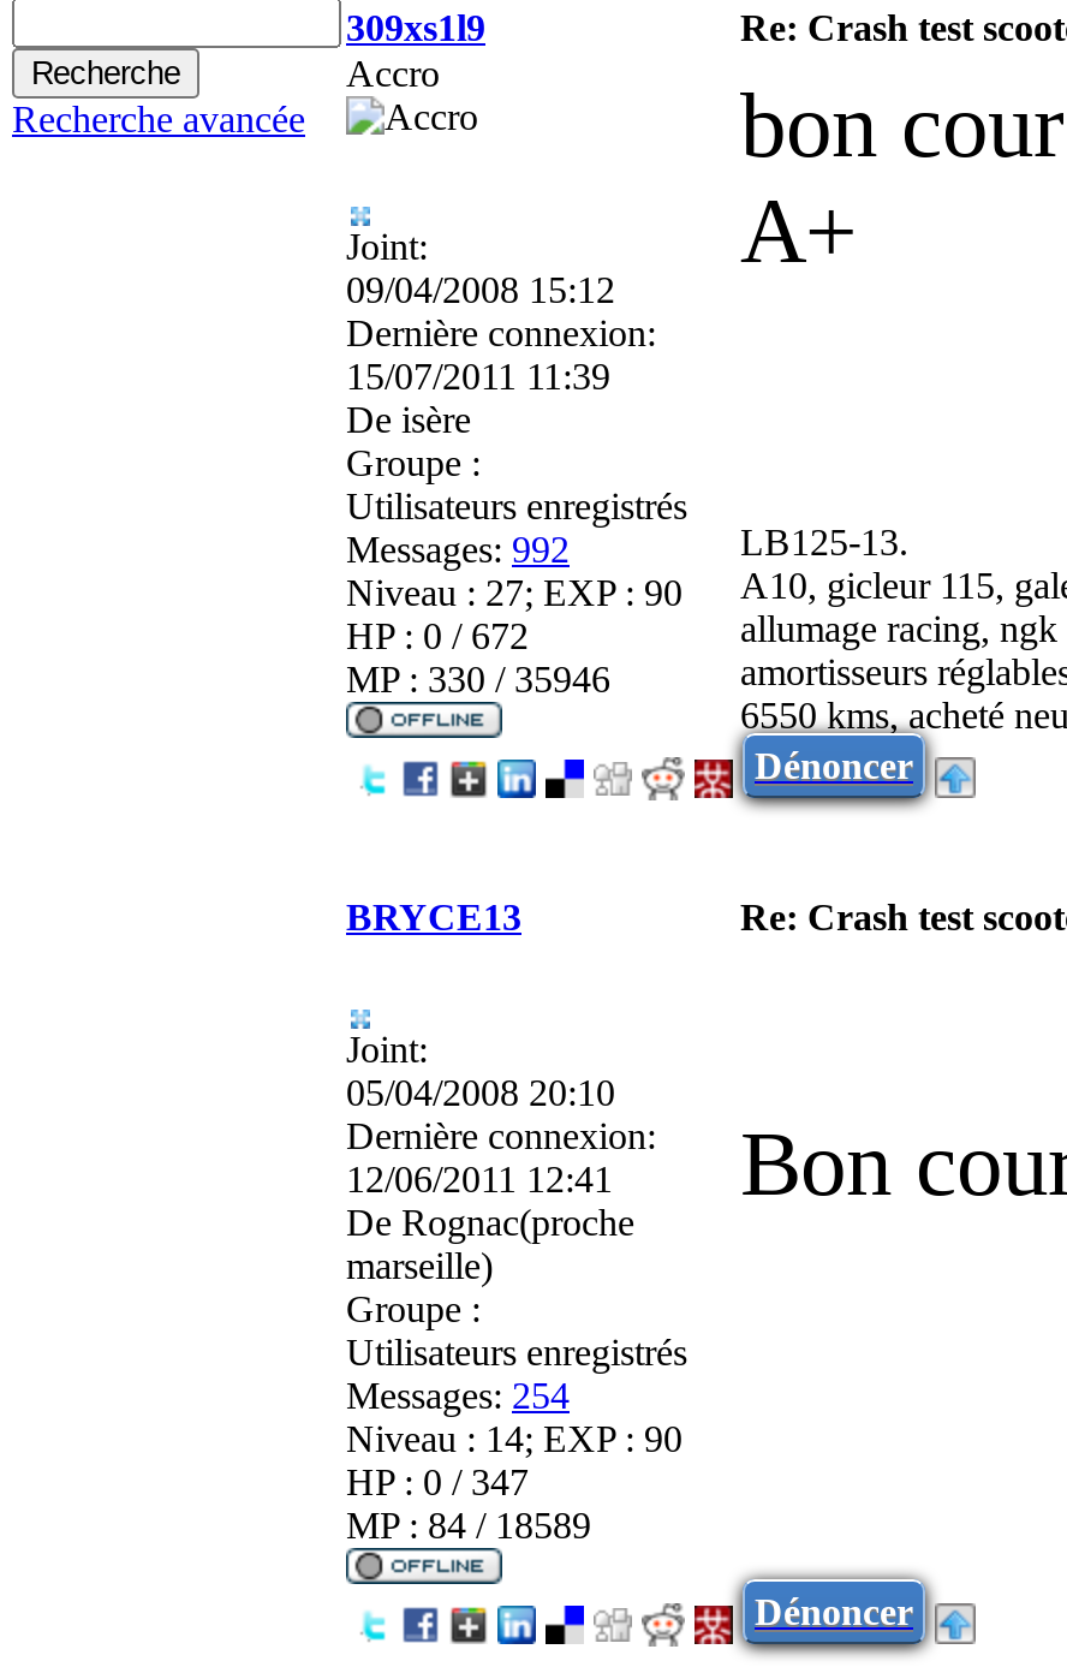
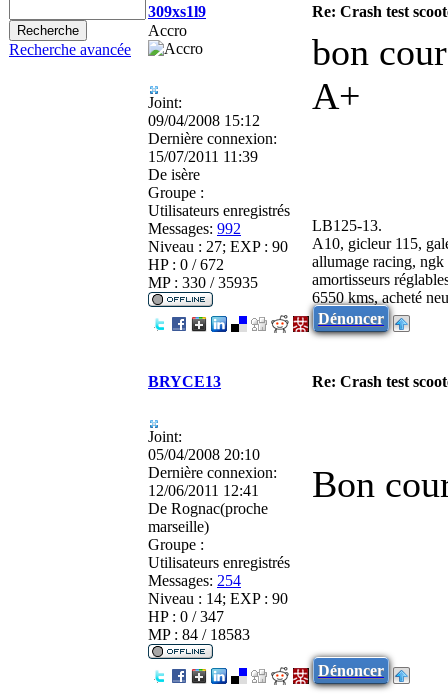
- MP : 330 / 35946
+ MP : 330 / 35935

- MP : 84 / 18589
+ MP : 84 / 18583
